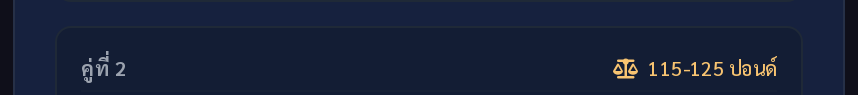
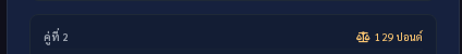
- 115-125 ปอนด์
+ 129 ปอนด์
